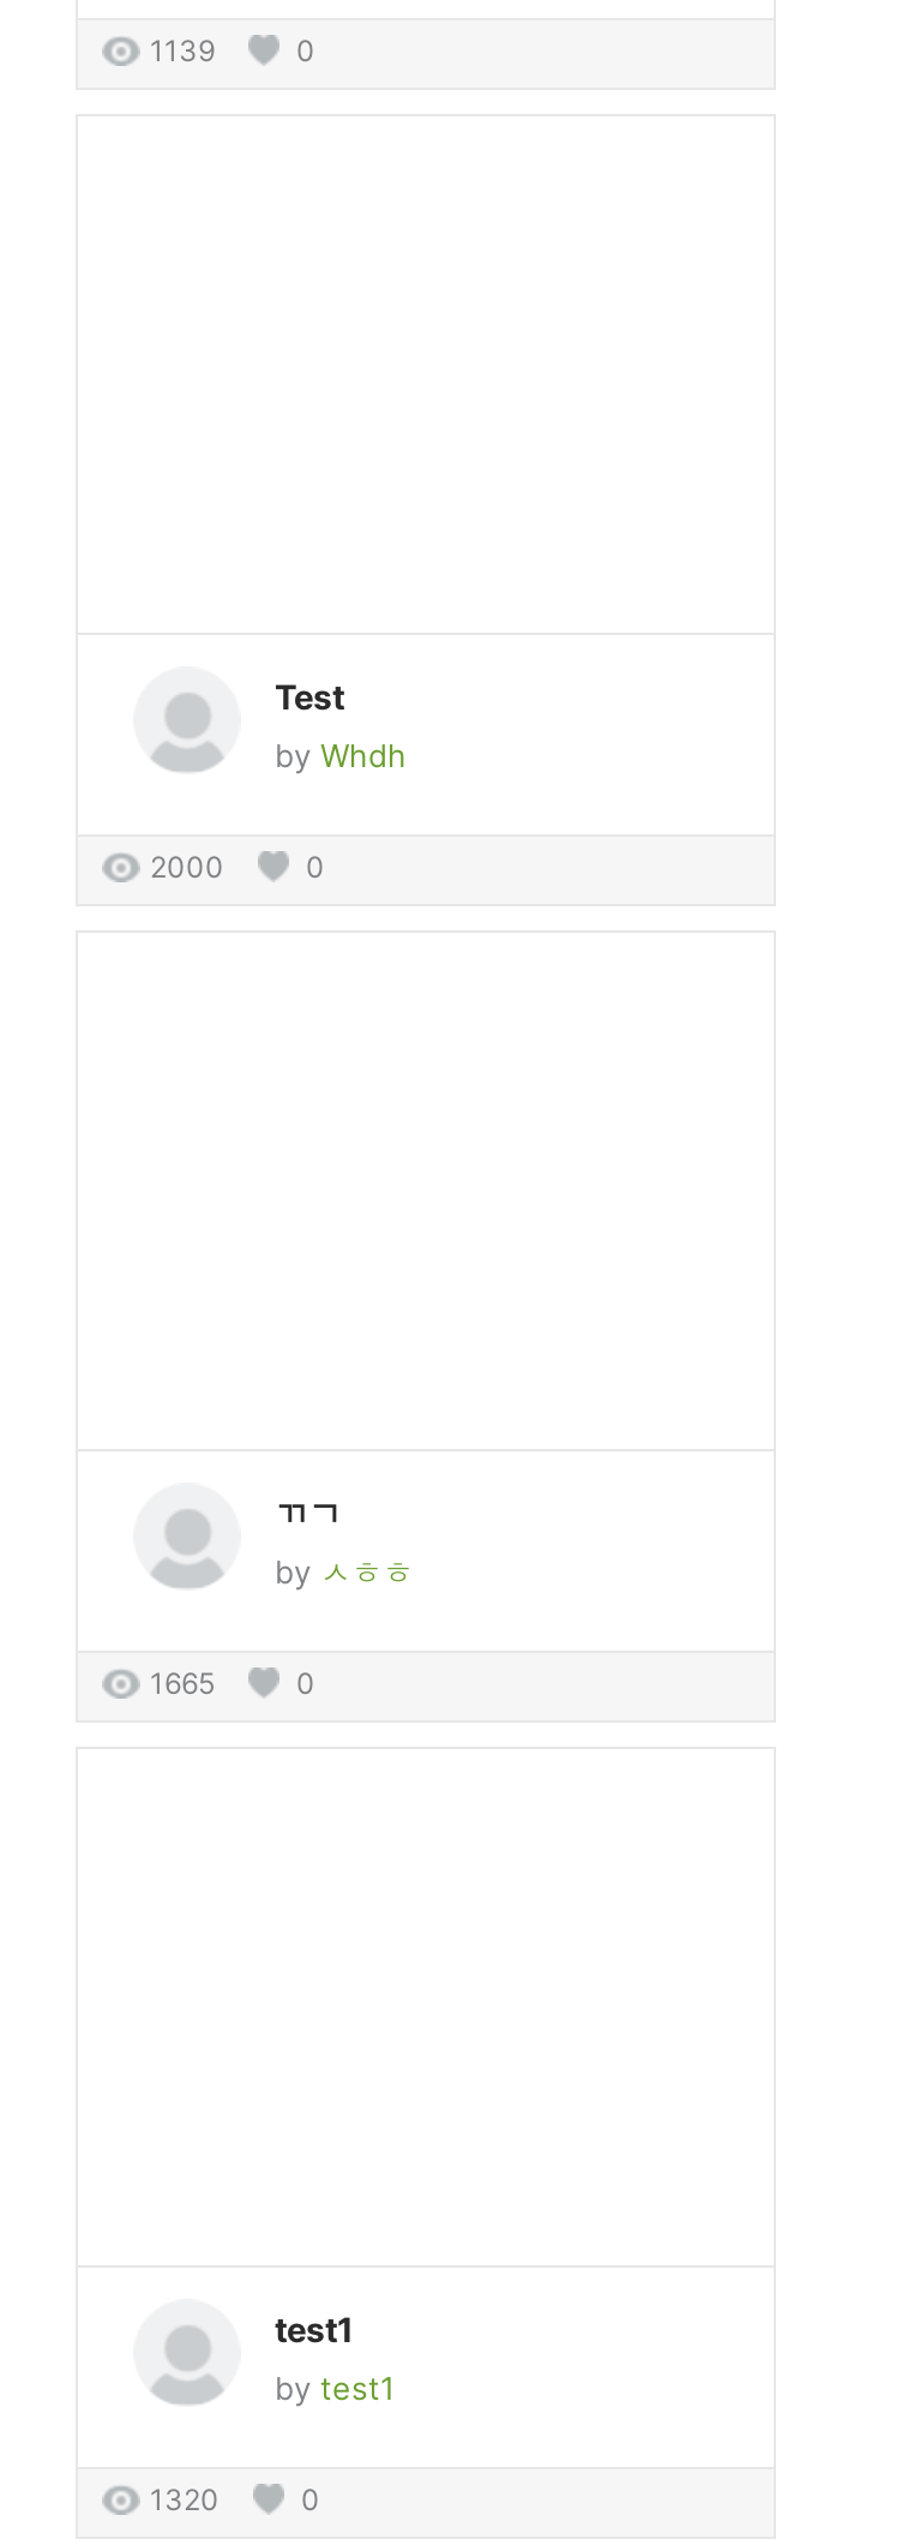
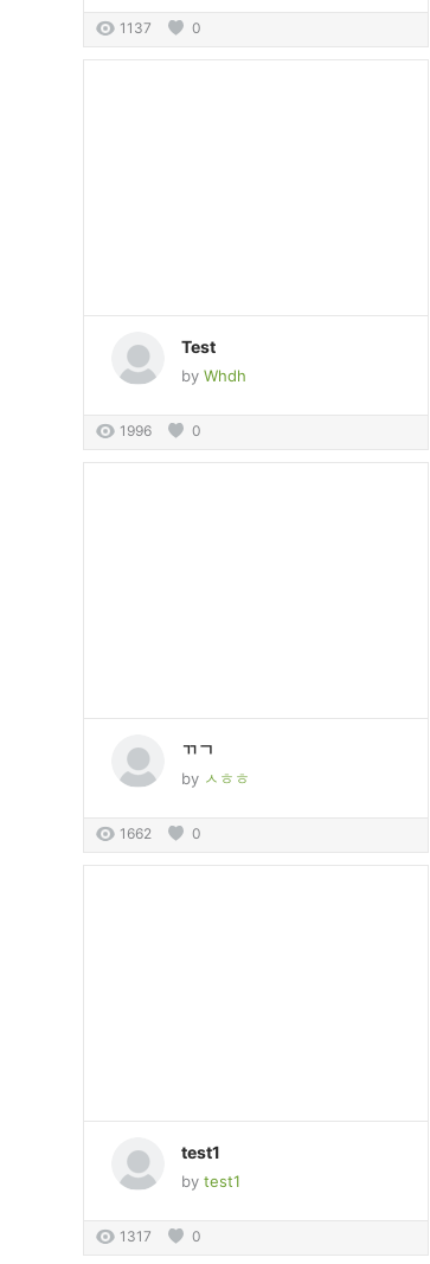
- 1139
+ 1137

- 2000
+ 1996

- 1665
+ 1662

- 1320
+ 1317
